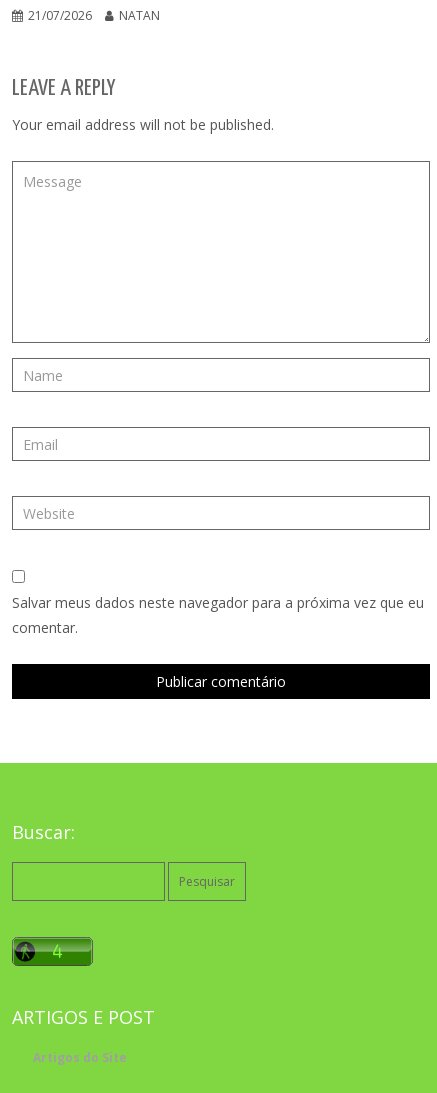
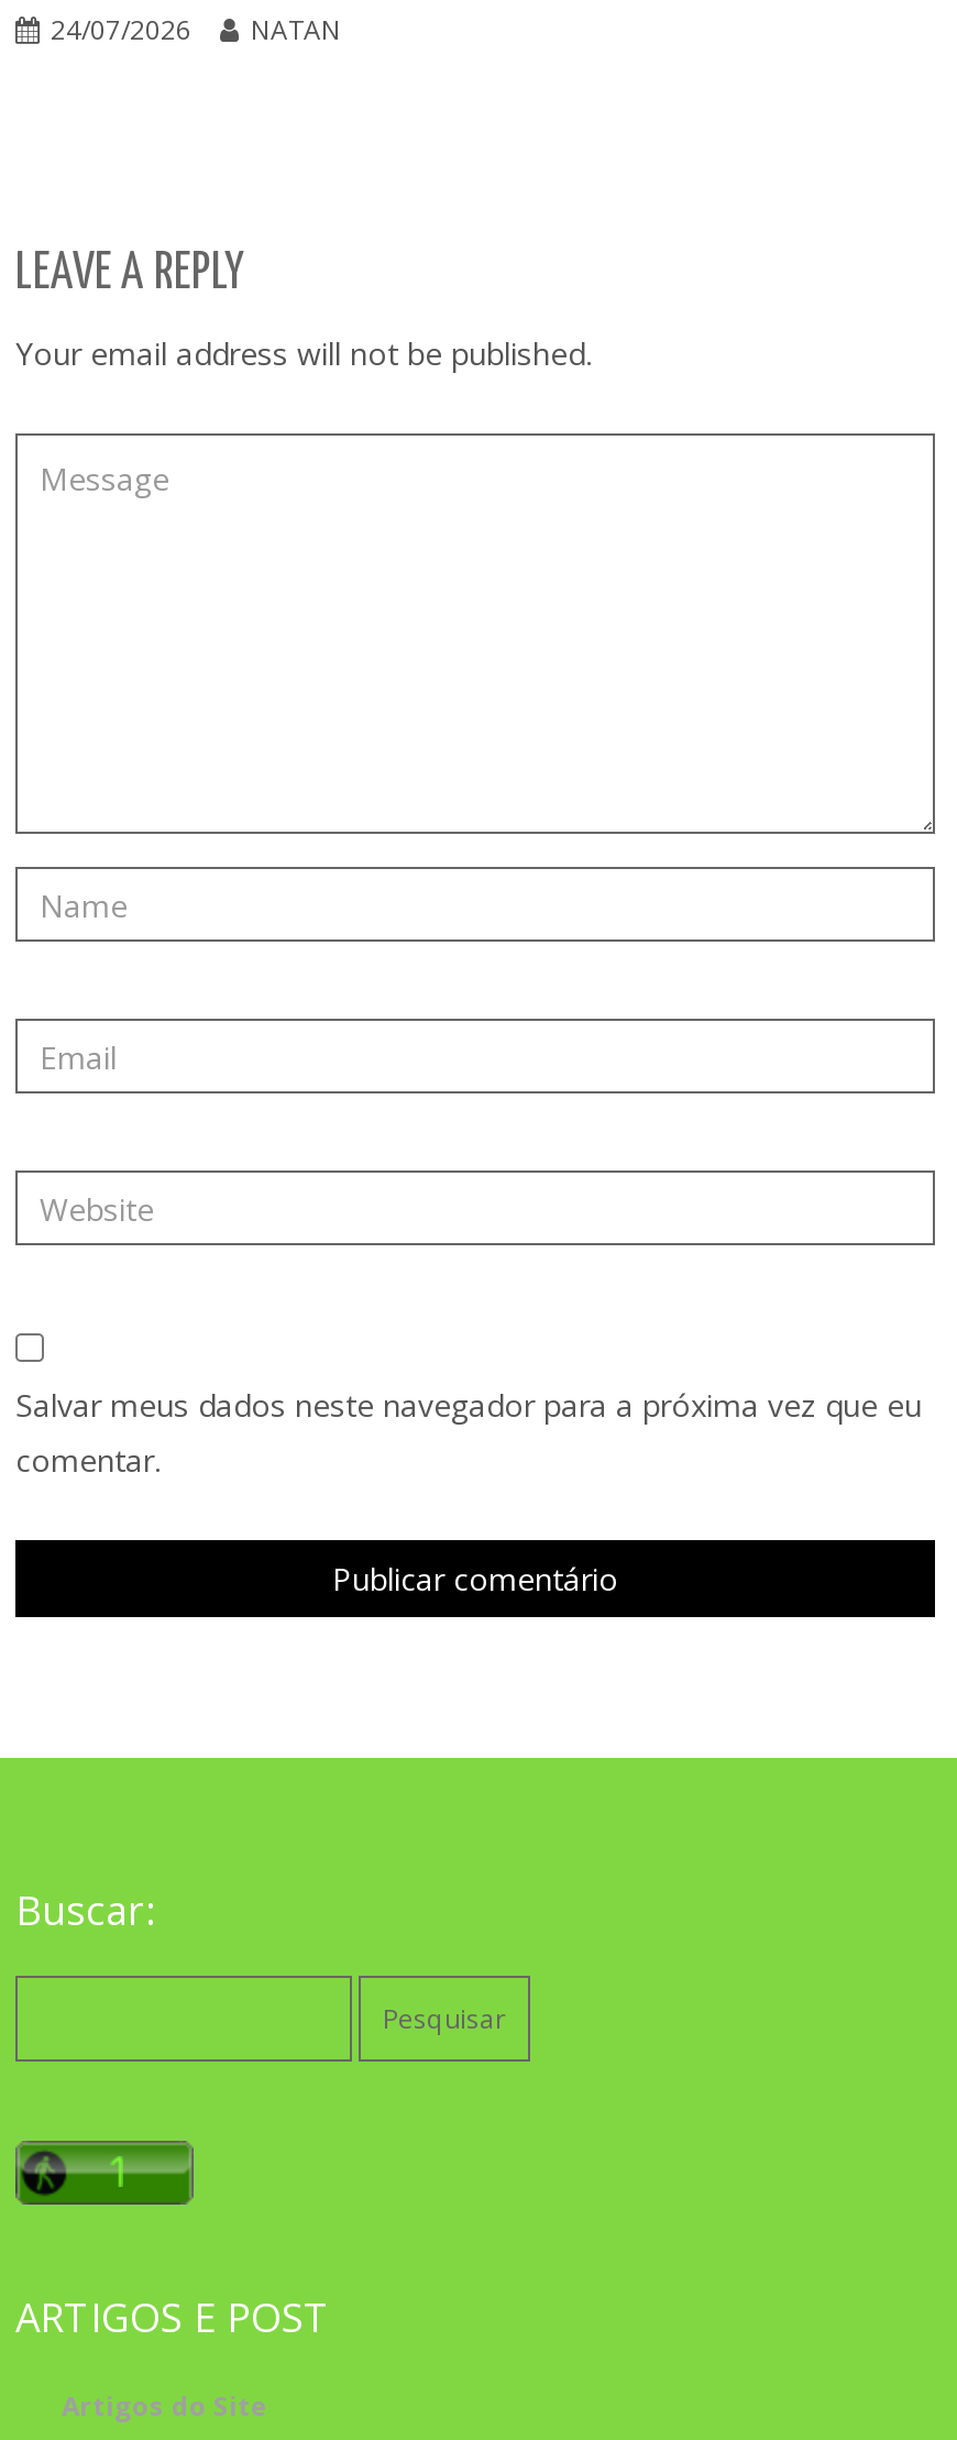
- 21/07/2026 NATAN
+ 24/07/2026 NATAN
